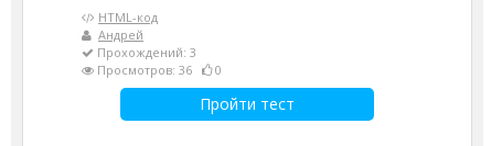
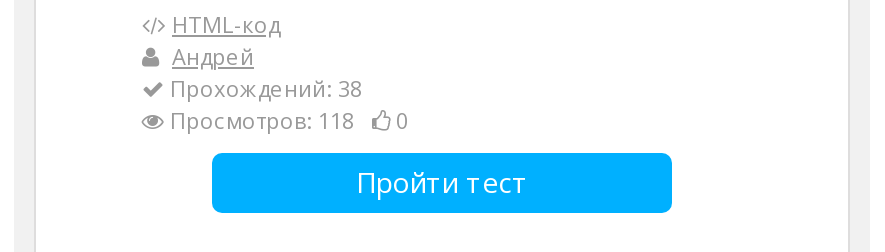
- Прохождений: 3
+ Прохождений: 38

- Просмотров: 36 0
+ Просмотров: 118 0
